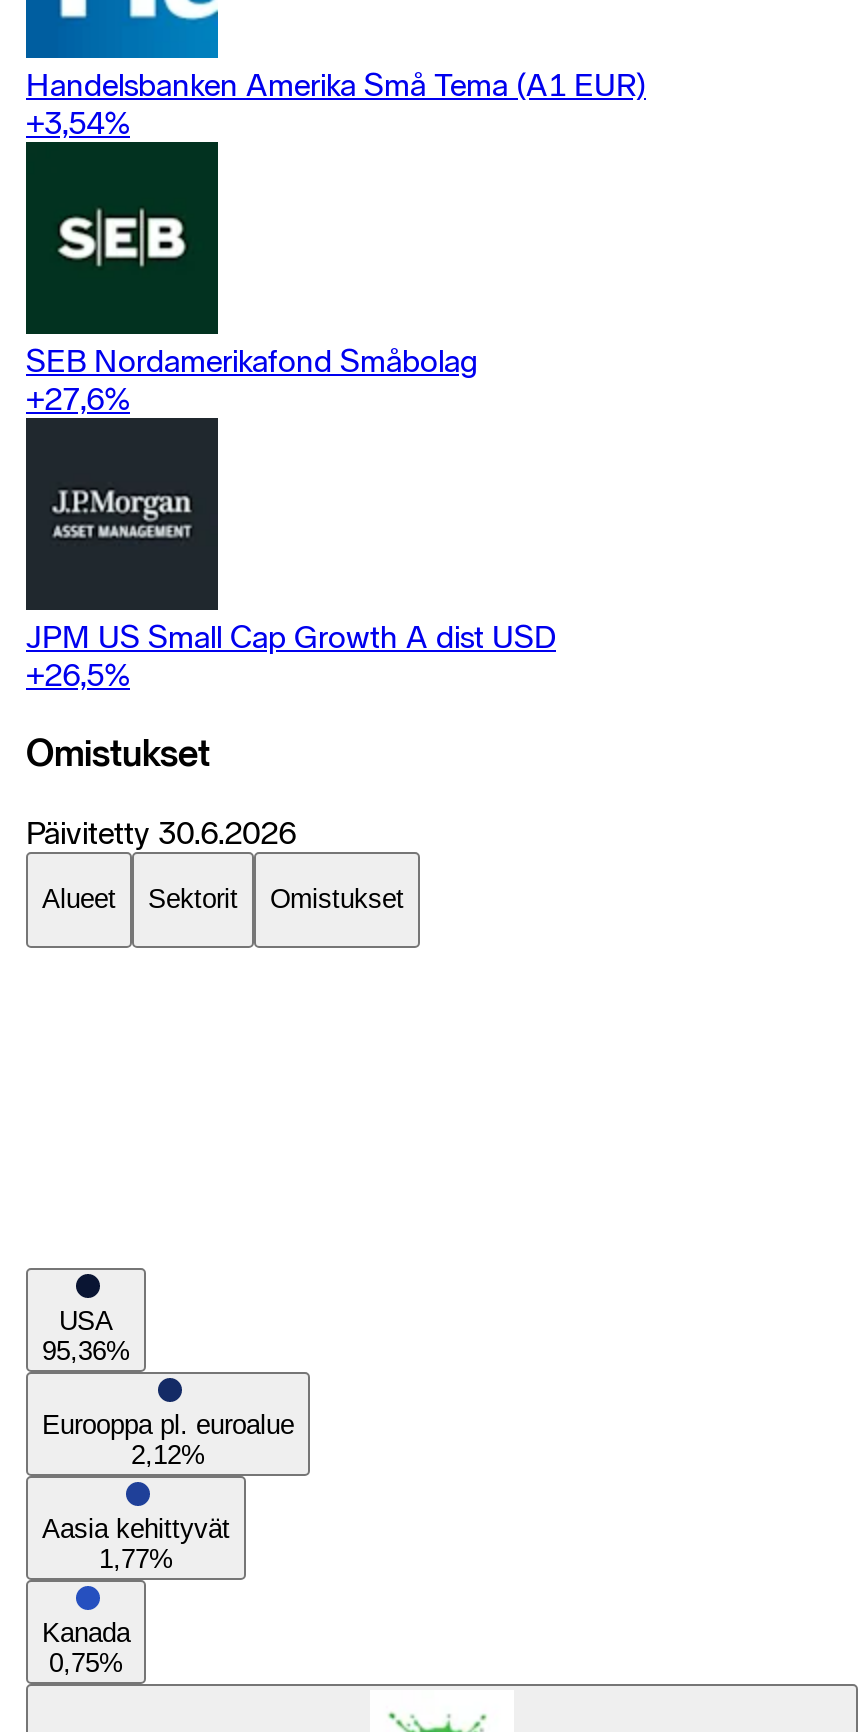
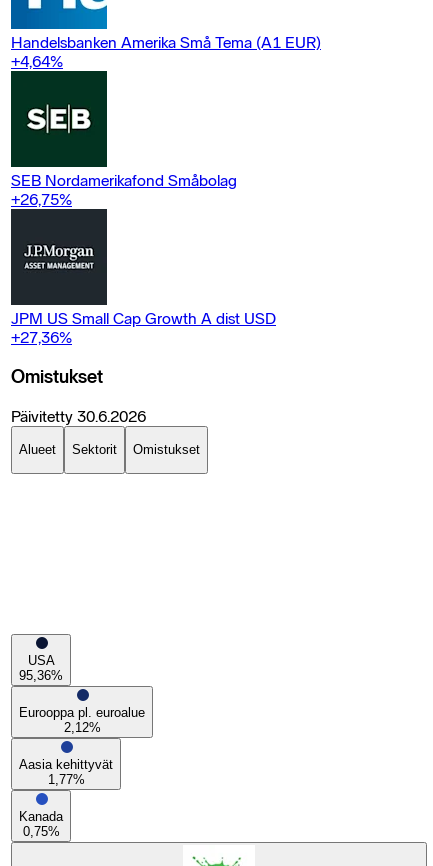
- +3,54%
+ +4,64%

- +27,6%
+ +26,75%

- +26,5%
+ +27,36%
